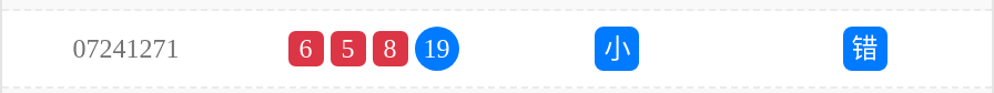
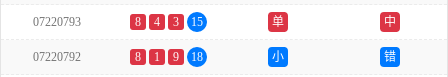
- 07241271
- 6
- 5
+ 07220793

- 19
+ 4
+ 3
+ 15
+ 单
+ 中
+ 07220792
+ 8
+ 1
+ 9
+ 18
